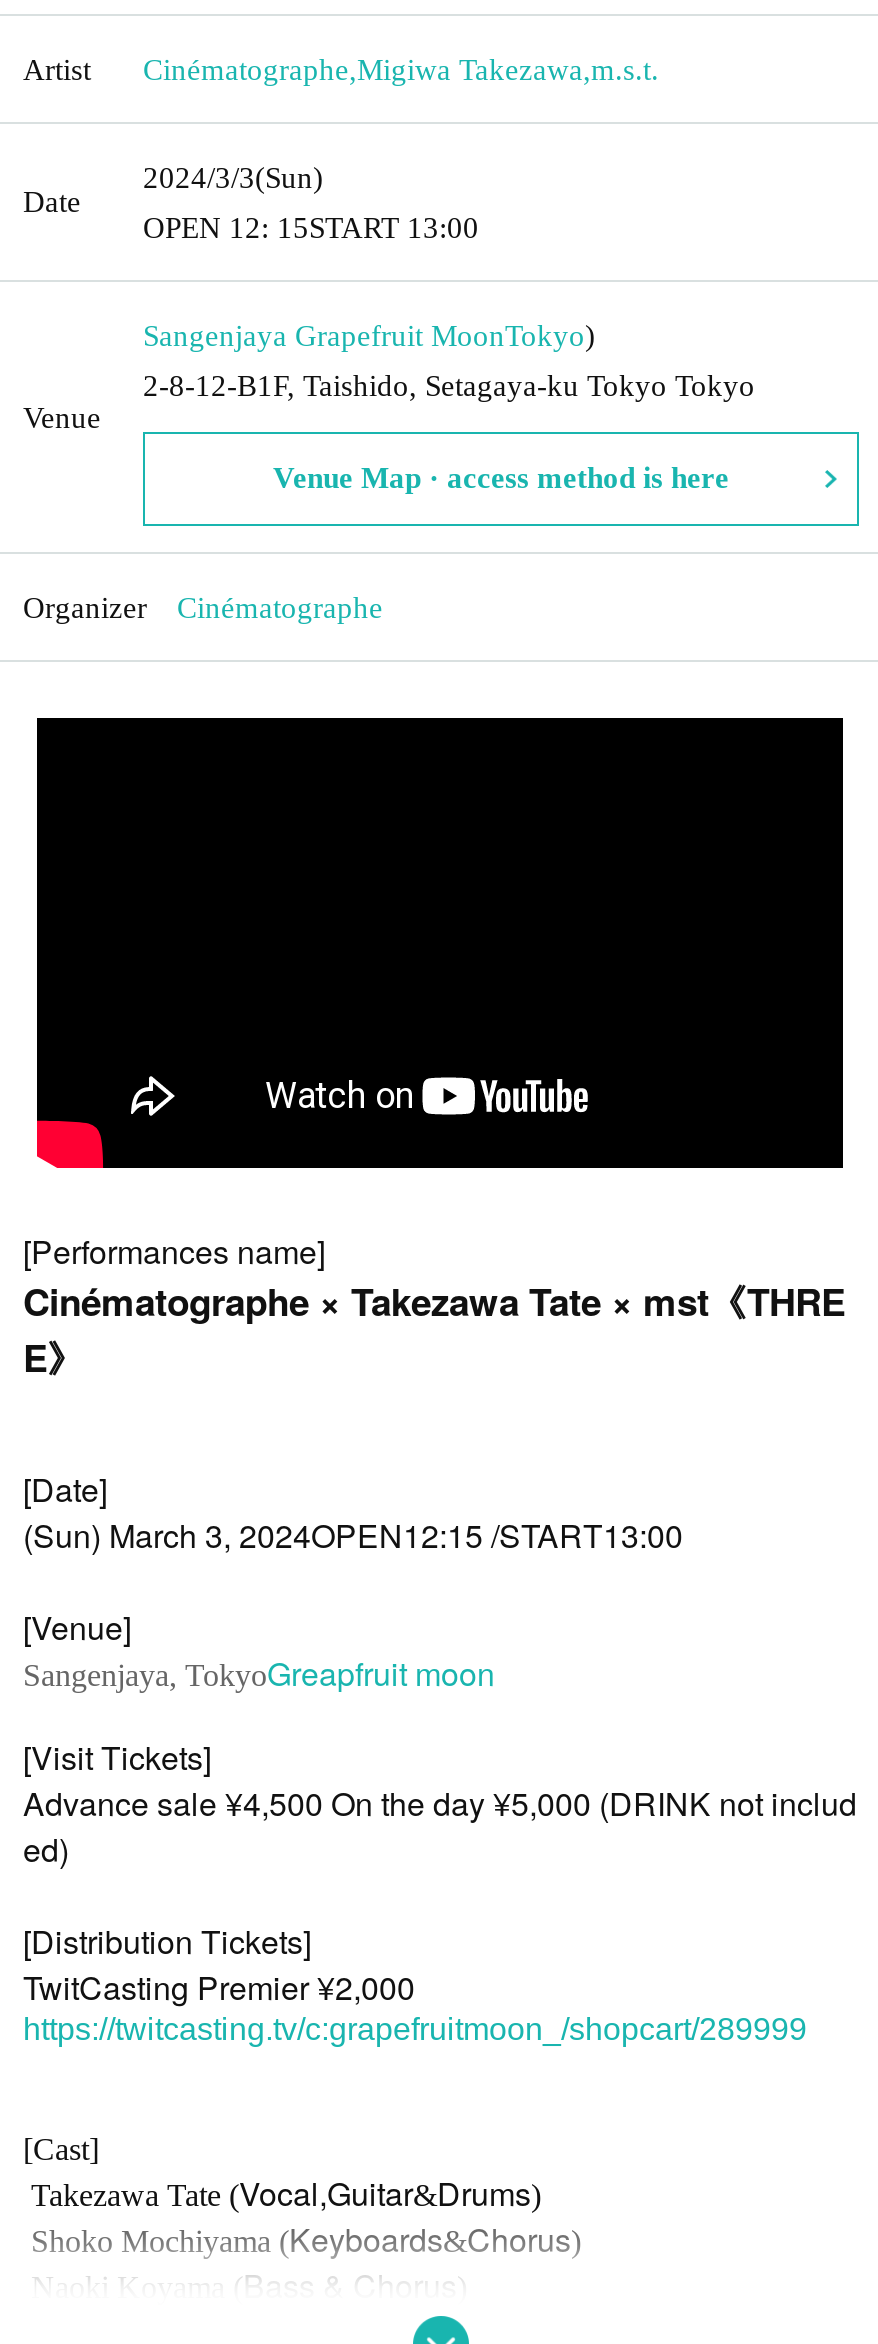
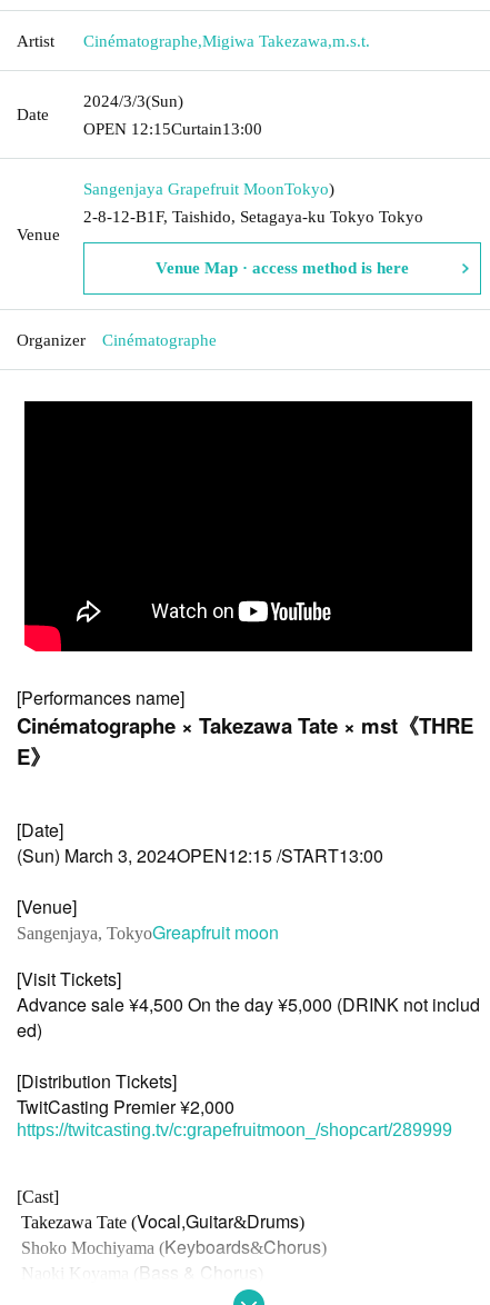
- OPEN 12: 15START 13:00
+ OPEN 12:15Curtain 13:00
